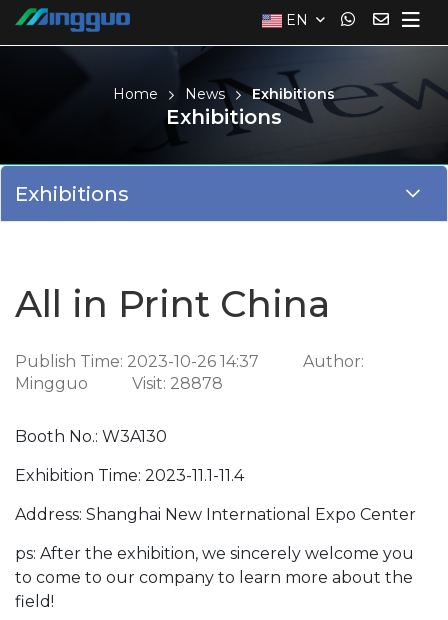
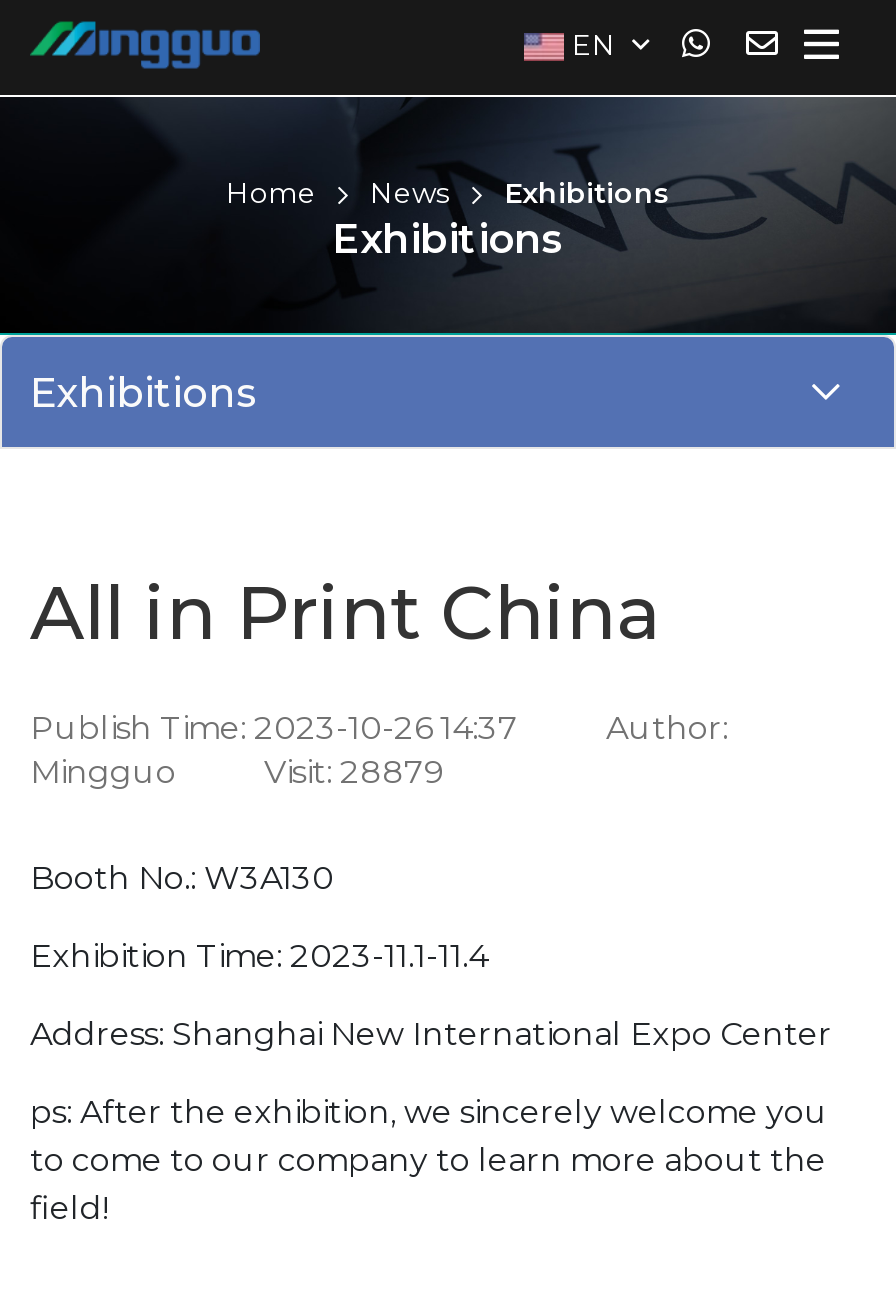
- Visit: 28878
+ Visit: 28879
